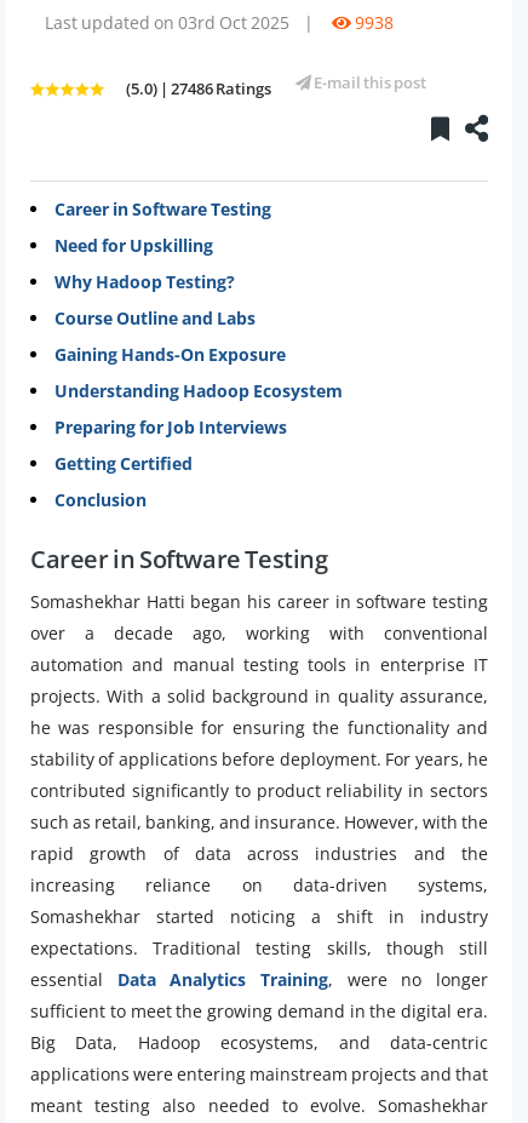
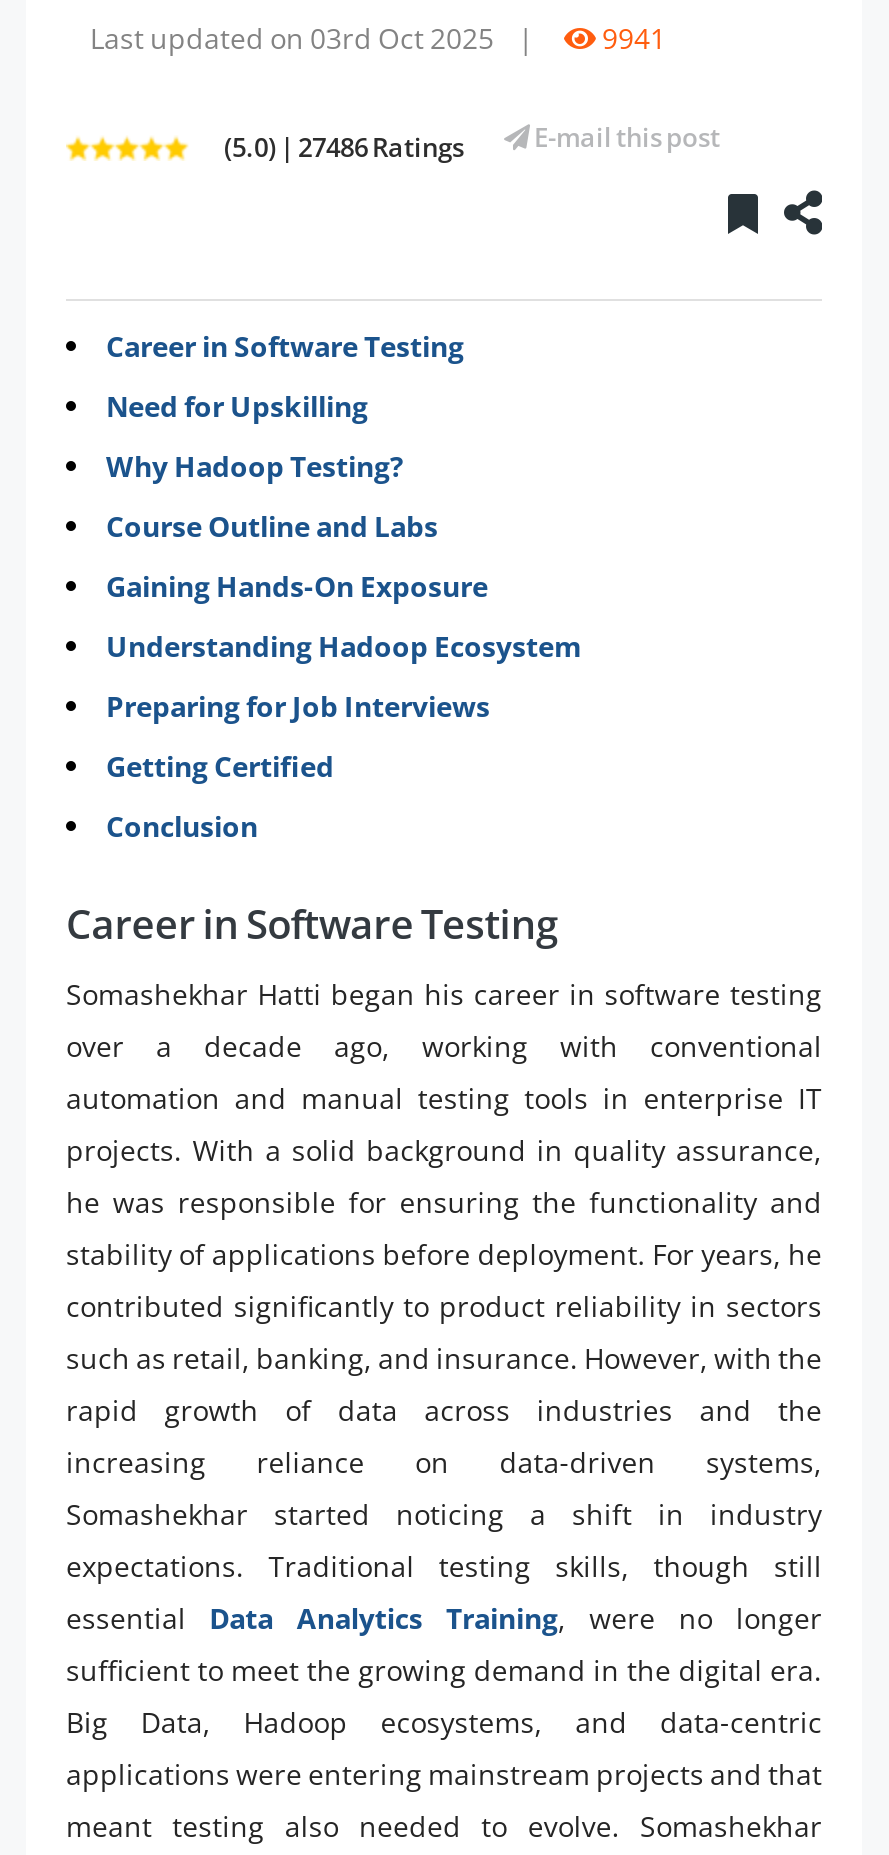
- 9938
+ 9941
